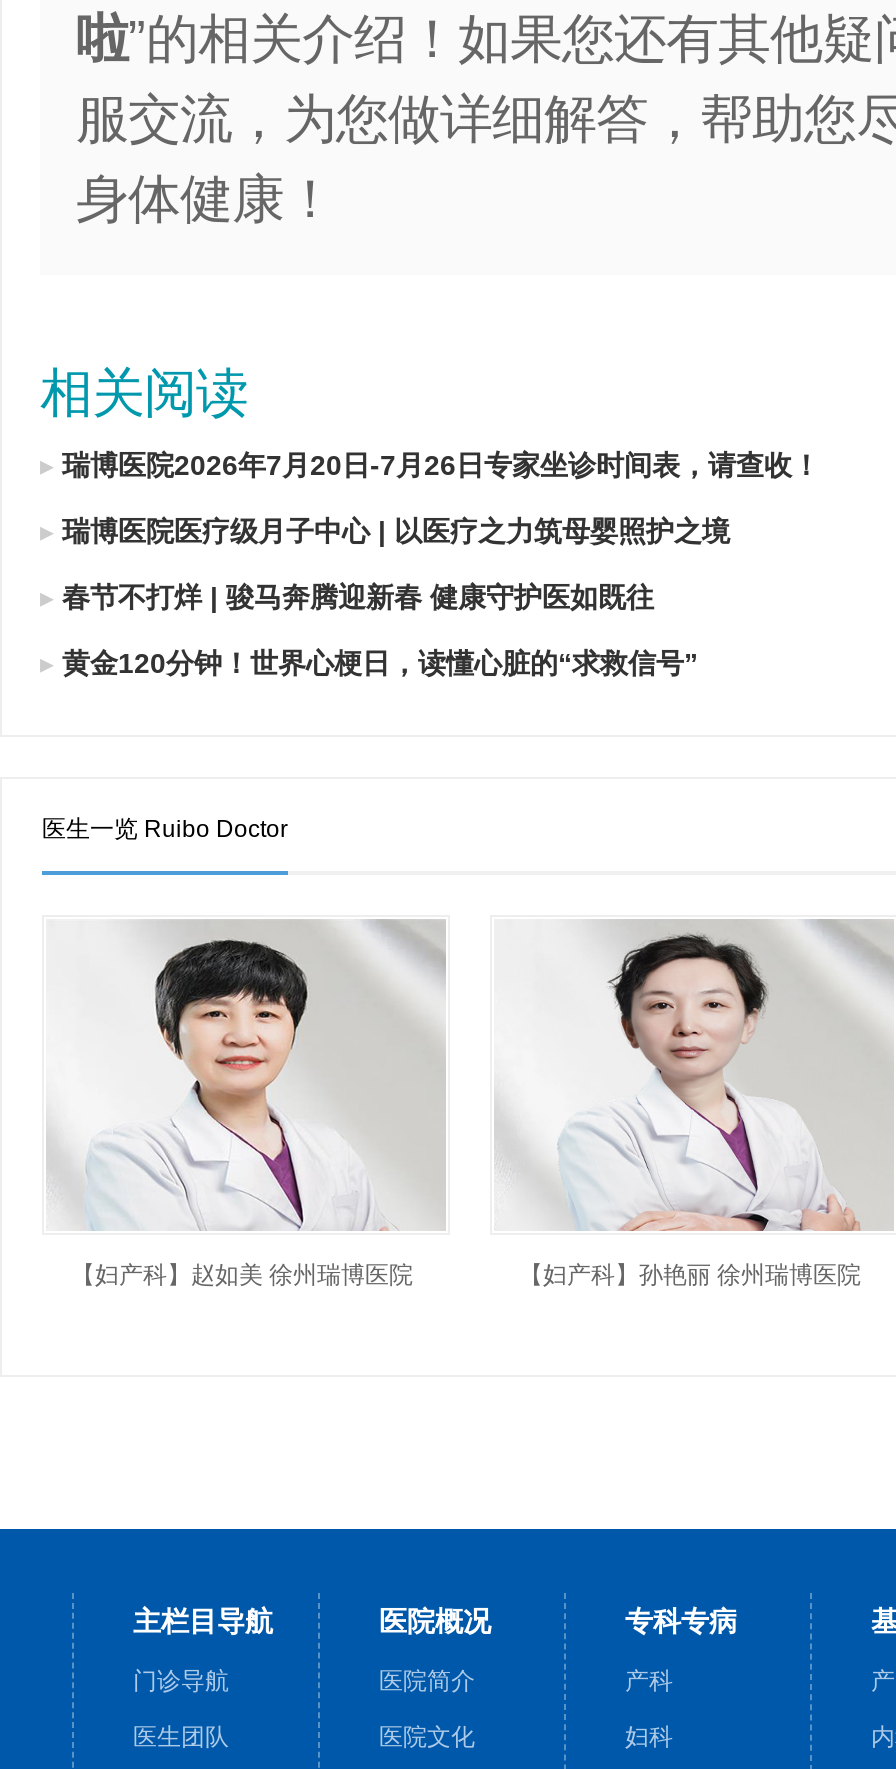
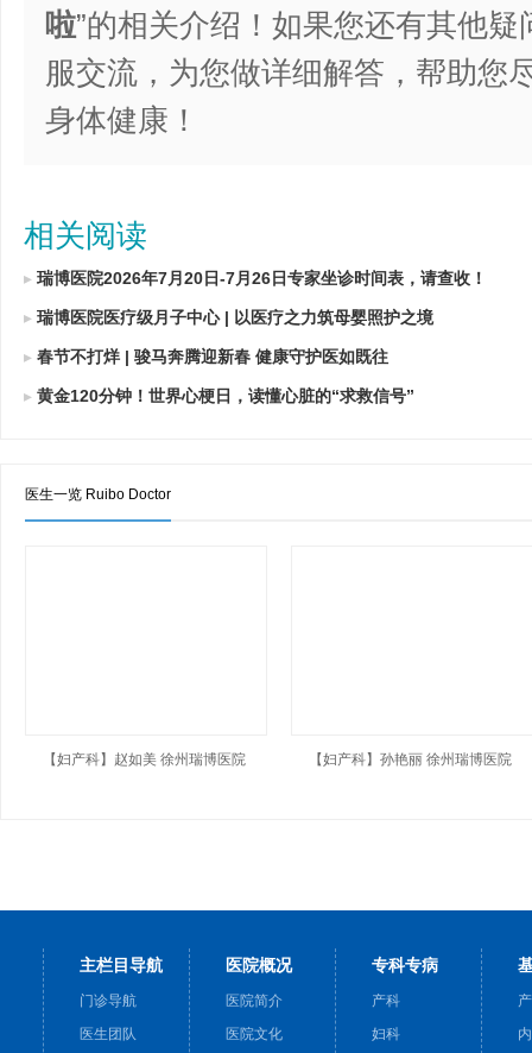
- [image]

- [image]
